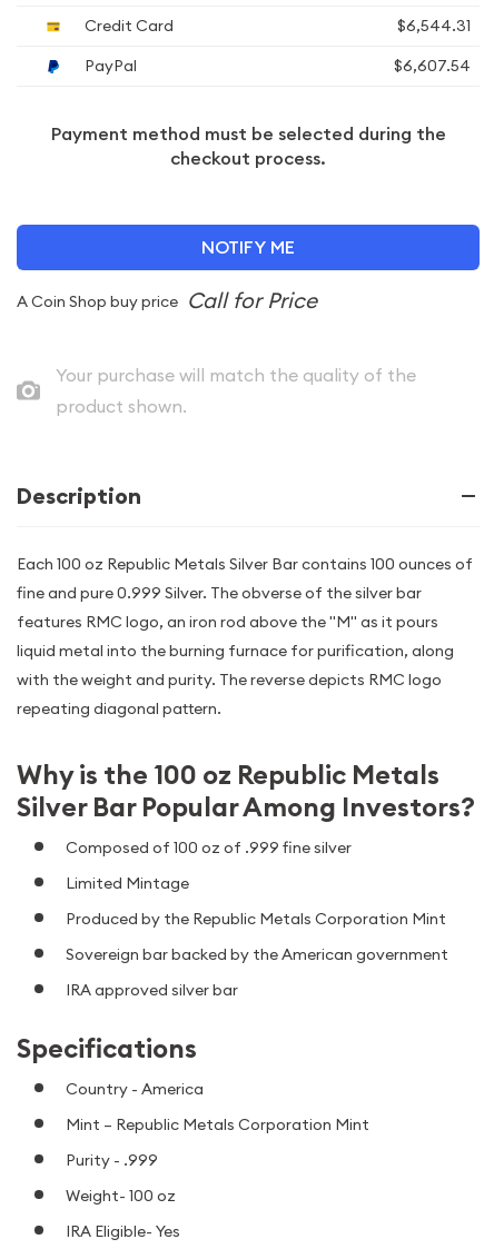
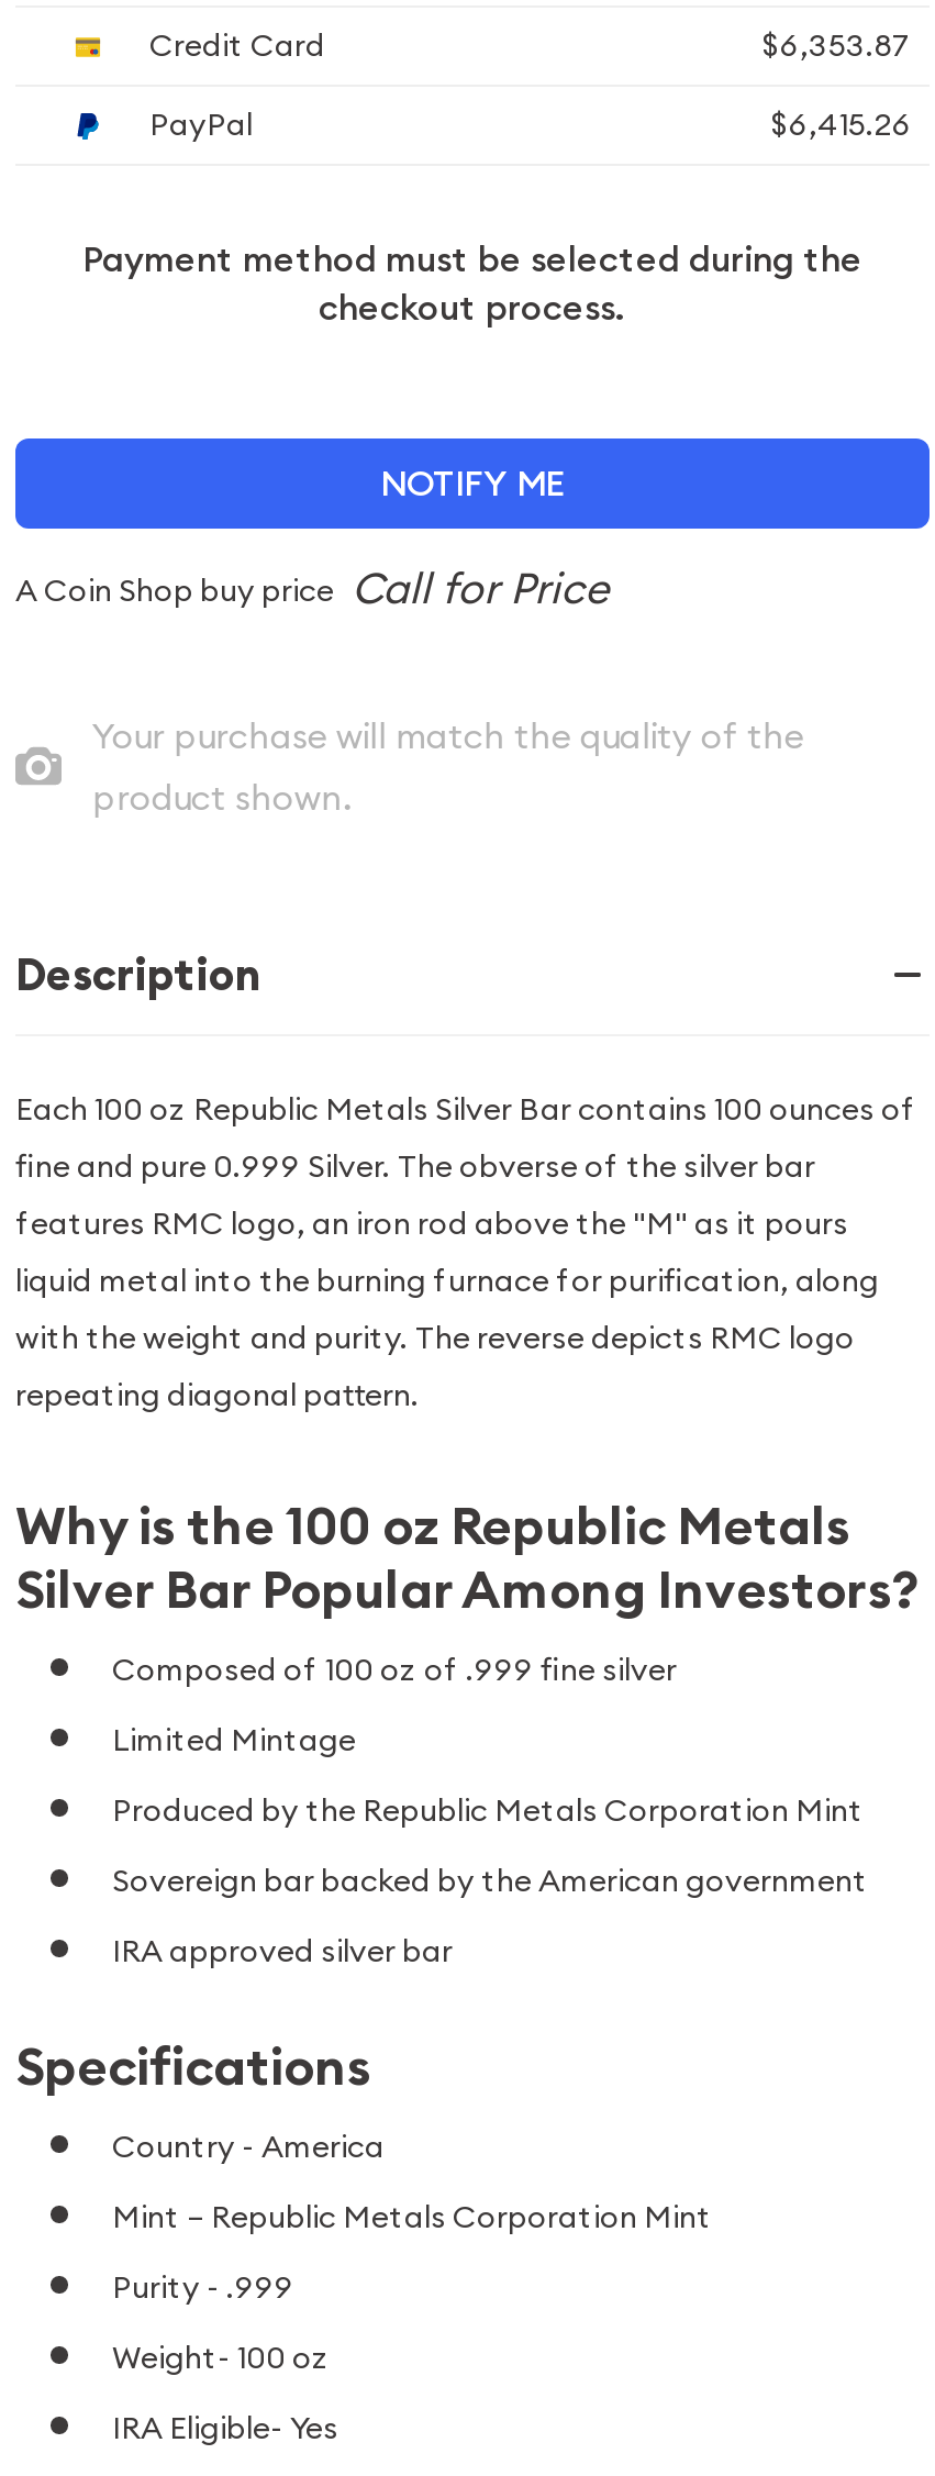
- $6,544.31
+ $6,353.87

- $6,607.54
+ $6,415.26
